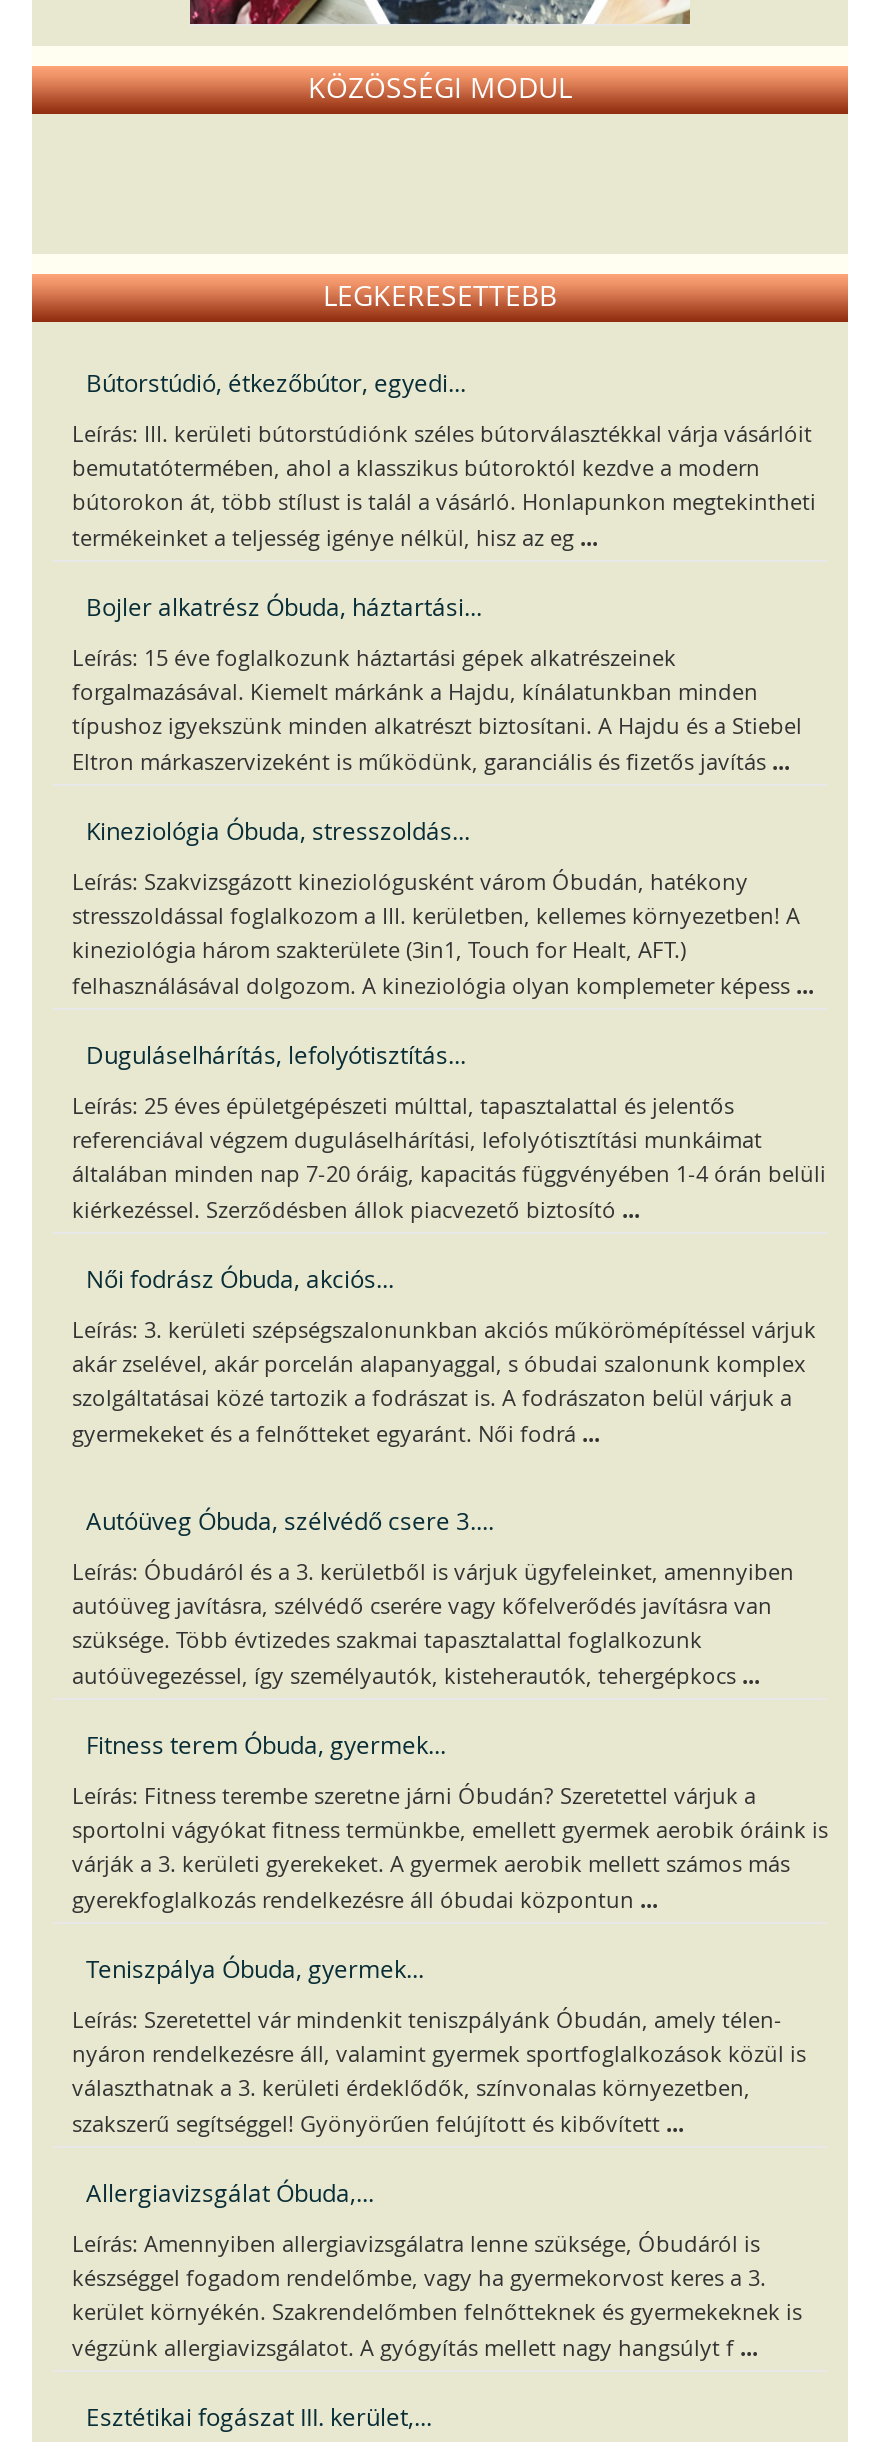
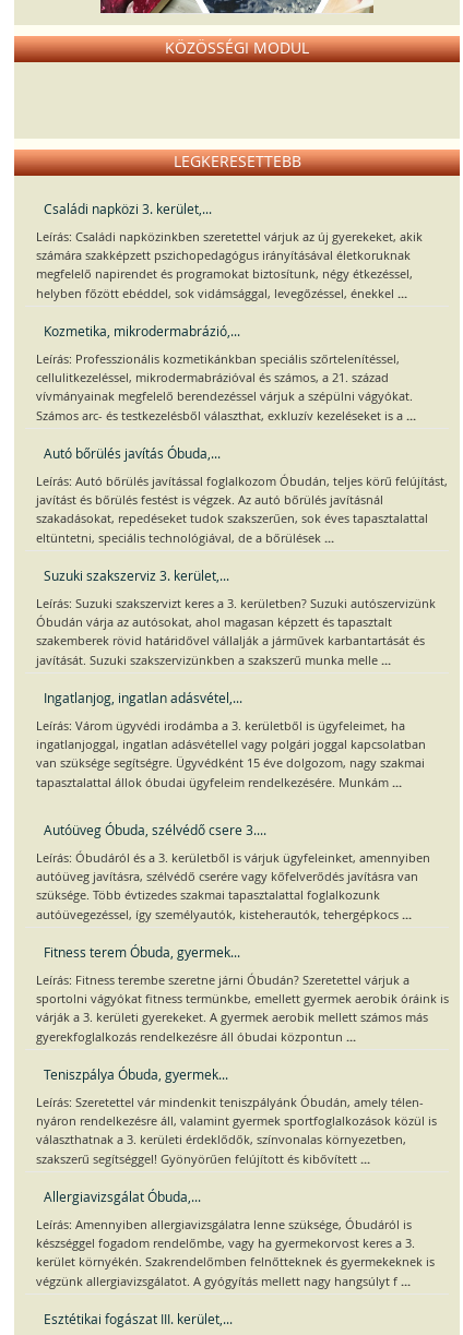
- Bútorstúdió, étkezőbútor, egyedi...
+ Családi napközi 3. kerület,...

- Leírás: III. kerületi bútorstúdiónk széles bútorválasztékkal várja vásárlóit
- bemutatótermében, ahol a klasszikus bútoroktól kezdve a modern
- bútorokon át, több stílust is talál a vásárló. Honlapunkon megtekintheti
- termékeinket a teljesség igénye nélkül, hisz az eg...
+ Leírás: Családi napközinkben szeretettel várjuk az új gyerekeket, akik
+ számára szakképzett pszichopedagógus irányításával életkoruknak
+ megfelelő napirendet és programokat biztosítunk, négy étkezéssel,
+ helyben főzött ebéddel, sok vidámsággal, levegőzéssel, énekkel...

- Bojler alkatrész Óbuda, háztartási...
+ Kozmetika, mikrodermabrázió,...

- Leírás: 15 éve foglalkozunk háztartási gépek alkatrészeinek
- forgalmazásával. Kiemelt márkánk a Hajdu, kínálatunkban minden
- típushoz igyekszünk minden alkatrészt biztosítani. A Hajdu és a Stiebel
- Eltron márkaszervizeként is működünk, garanciális és fizetős javítás...
+ Leírás: Professzionális kozmetikánkban speciális szőrtelenítéssel,
+ cellulitkezeléssel, mikrodermabrázióval és számos, a 21. század
+ vívmányainak megfelelő berendezéssel várjuk a szépülni vágyókat.
+ Számos arc- és testkezelésből választhat, exkluzív kezeléseket is a...

- Kineziológia Óbuda, stresszoldás...
+ Autó bőrülés javítás Óbuda,...

- Leírás: Szakvizsgázott kineziológusként várom Óbudán, hatékony
- stresszoldással foglalkozom a III. kerületben, kellemes környezetben! A
- kineziológia három szakterülete (3in1, Touch for Healt, AFT.)
- felhasználásával dolgozom. A kineziológia olyan komplemeter képess...
+ Leírás: Autó bőrülés javítással foglalkozom Óbudán, teljes körű felújítást,
+ javítást és bőrülés festést is végzek. Az autó bőrülés javításnál
+ szakadásokat, repedéseket tudok szakszerűen, sok éves tapasztalattal
+ eltüntetni, speciális technológiával, de a bőrülések...

- Duguláselhárítás, lefolyótisztítás...
+ Suzuki szakszerviz 3. kerület,...

- Leírás: 25 éves épületgépészeti múlttal, tapasztalattal és jelentős
- referenciával végzem duguláselhárítási, lefolyótisztítási munkáimat
- általában minden nap 7-20 óráig, kapacitás függvényében 1-4 órán belüli
- kiérkezéssel. Szerződésben állok piacvezető biztosító...
+ Leírás: Suzuki szakszervizt keres a 3. kerületben? Suzuki autószervizünk
+ Óbudán várja az autósokat, ahol magasan képzett és tapasztalt
+ szakemberek rövid határidővel vállalják a járművek karbantartását és
+ javítását. Suzuki szakszervizünkben a szakszerű munka melle...

- Női fodrász Óbuda, akciós...
+ Ingatlanjog, ingatlan adásvétel,...

- Leírás: 3. kerületi szépségszalonunkban akciós műkörömépítéssel várjuk
- akár zselével, akár porcelán alapanyaggal, s óbudai szalonunk komplex
- szolgáltatásai közé tartozik a fodrászat is. A fodrászaton belül várjuk a
- gyermekeket és a felnőtteket egyaránt. Női fodrá...
+ Leírás: Várom ügyvédi irodámba a 3. kerületből is ügyfeleimet, ha
+ ingatlanjoggal, ingatlan adásvétellel vagy polgári joggal kapcsolatban
+ van szüksége segítségre. Ügyvédként 15 éve dolgozom, nagy szakmai
+ tapasztalattal állok óbudai ügyfeleim rendelkezésére. Munkám...
